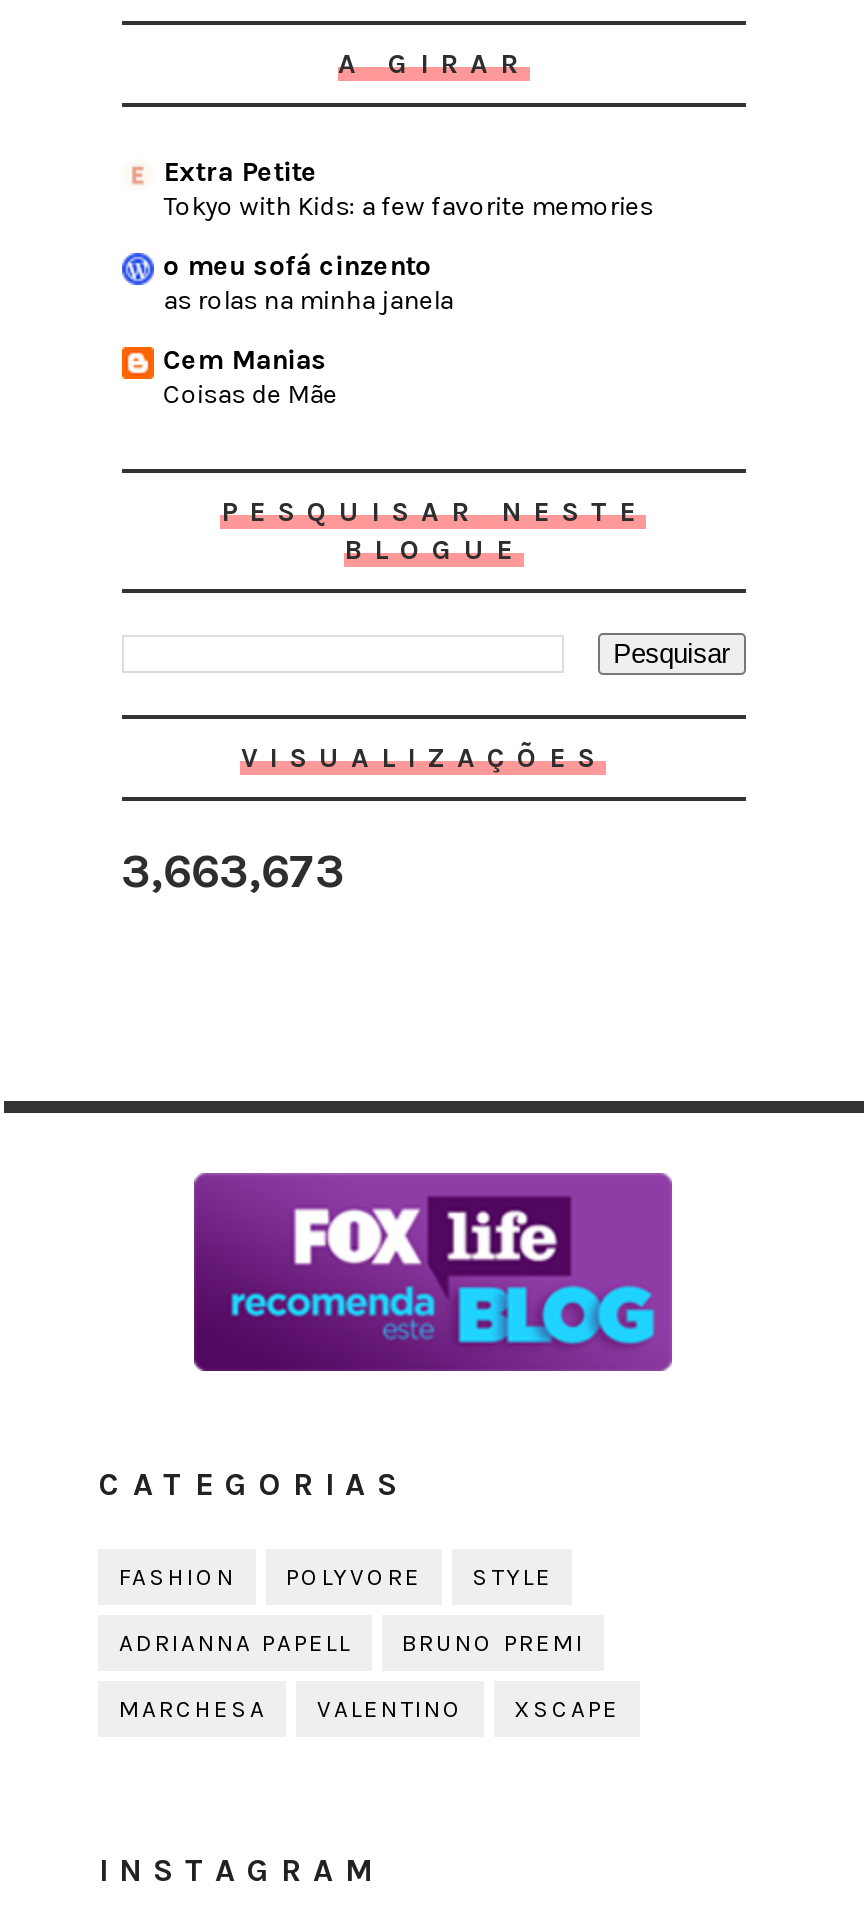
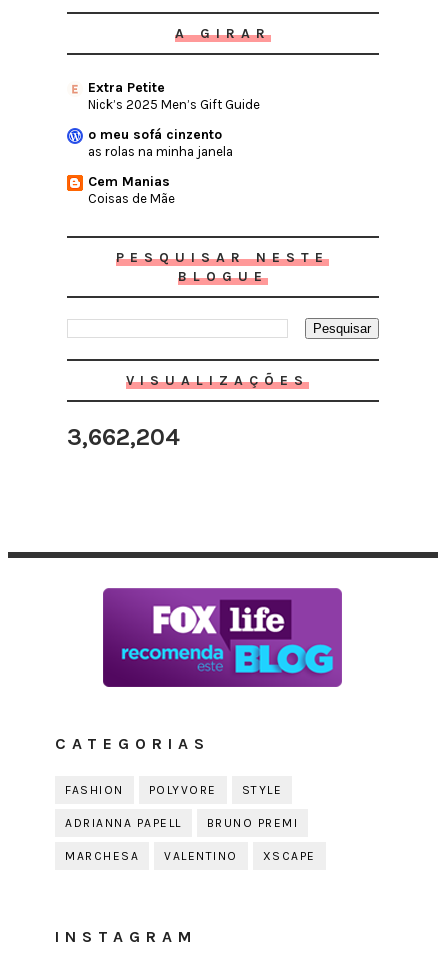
- Tokyo with Kids: a few favorite memories
+ Nick’s 2025 Men’s Gift Guide

- 3,663,673
+ 3,662,204
